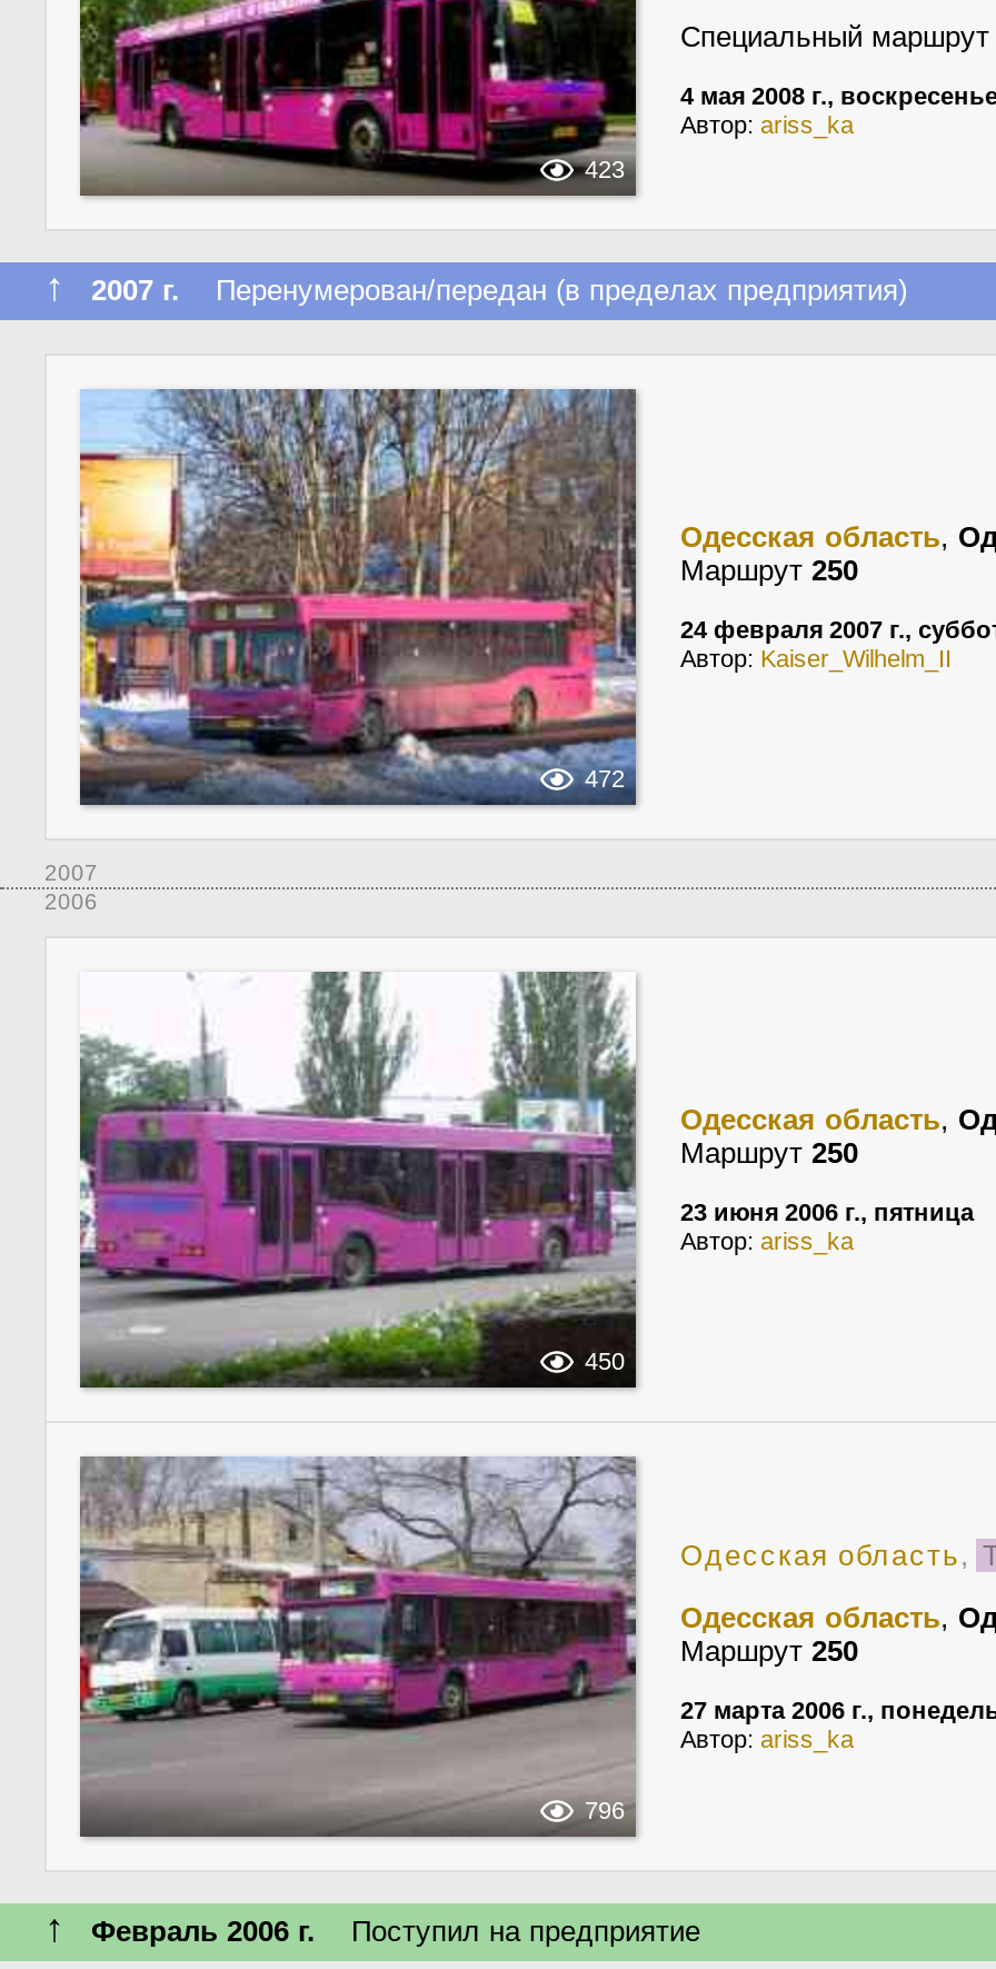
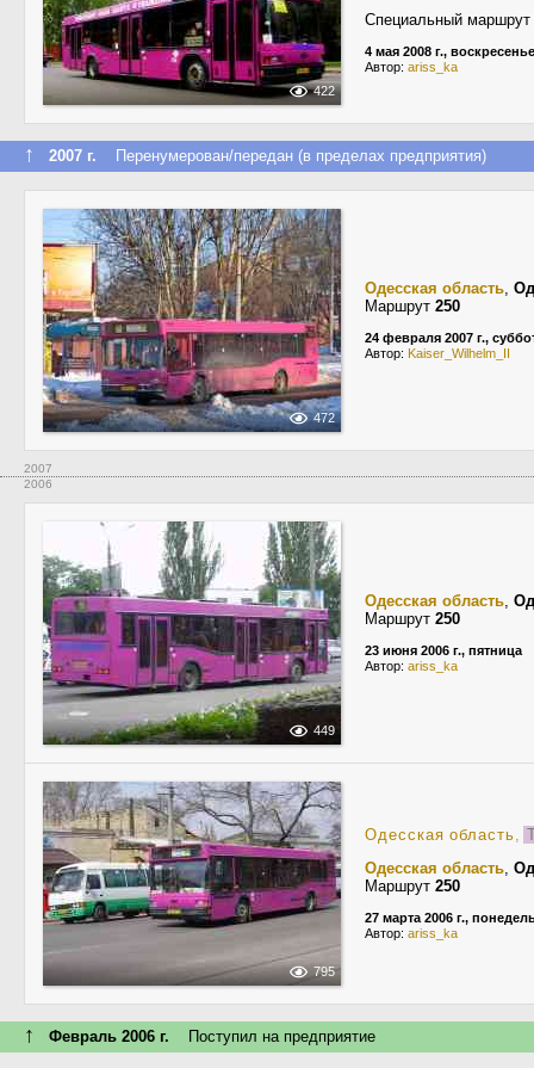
- 423
+ 422

- 450
+ 449

- 796
+ 795
